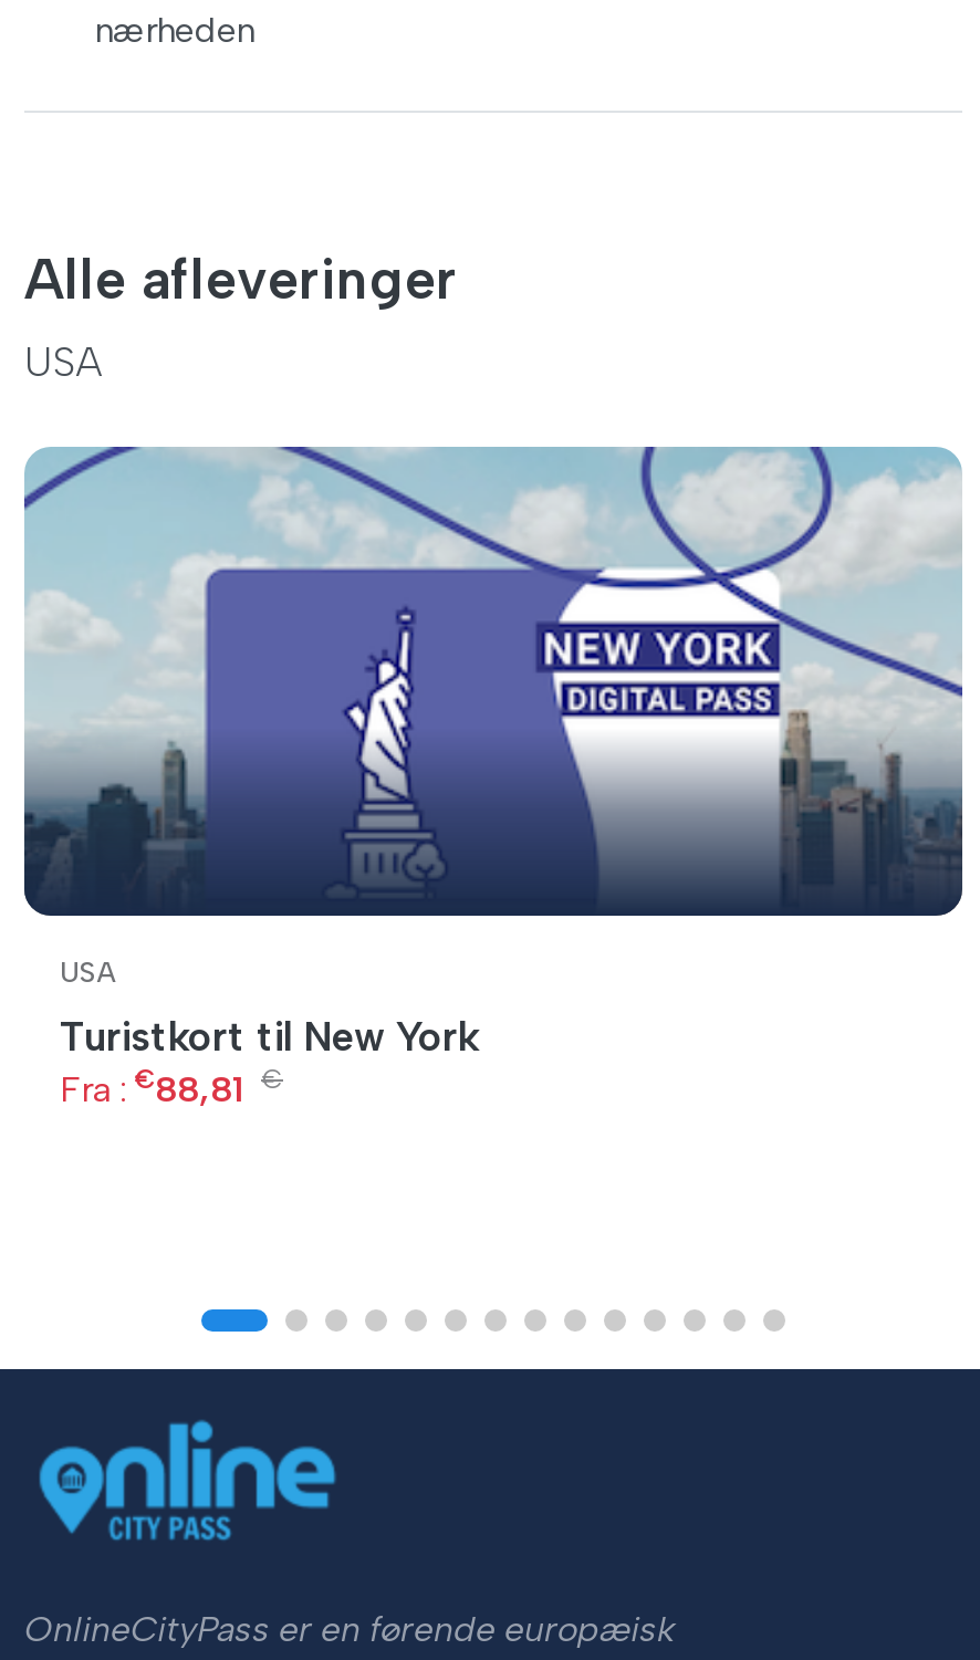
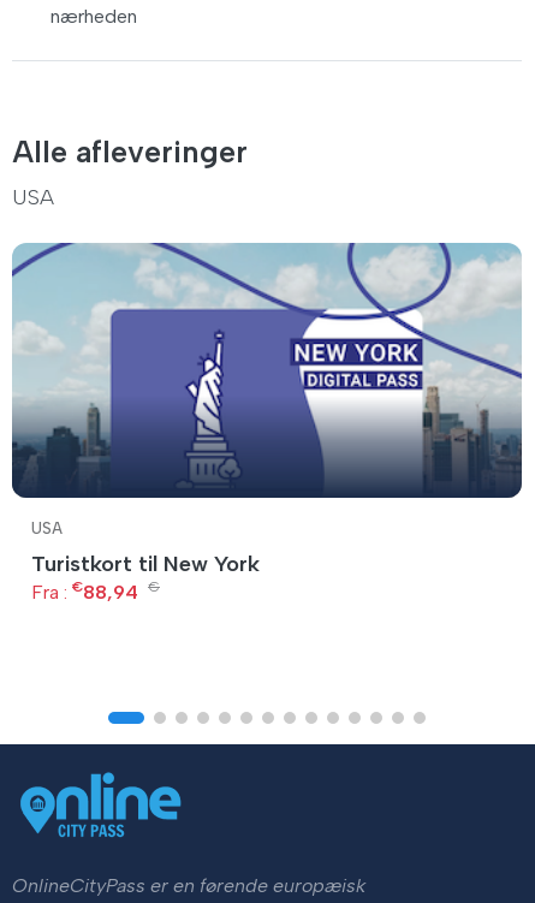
- Fra : €88,81 €
+ Fra : €88,94 €
